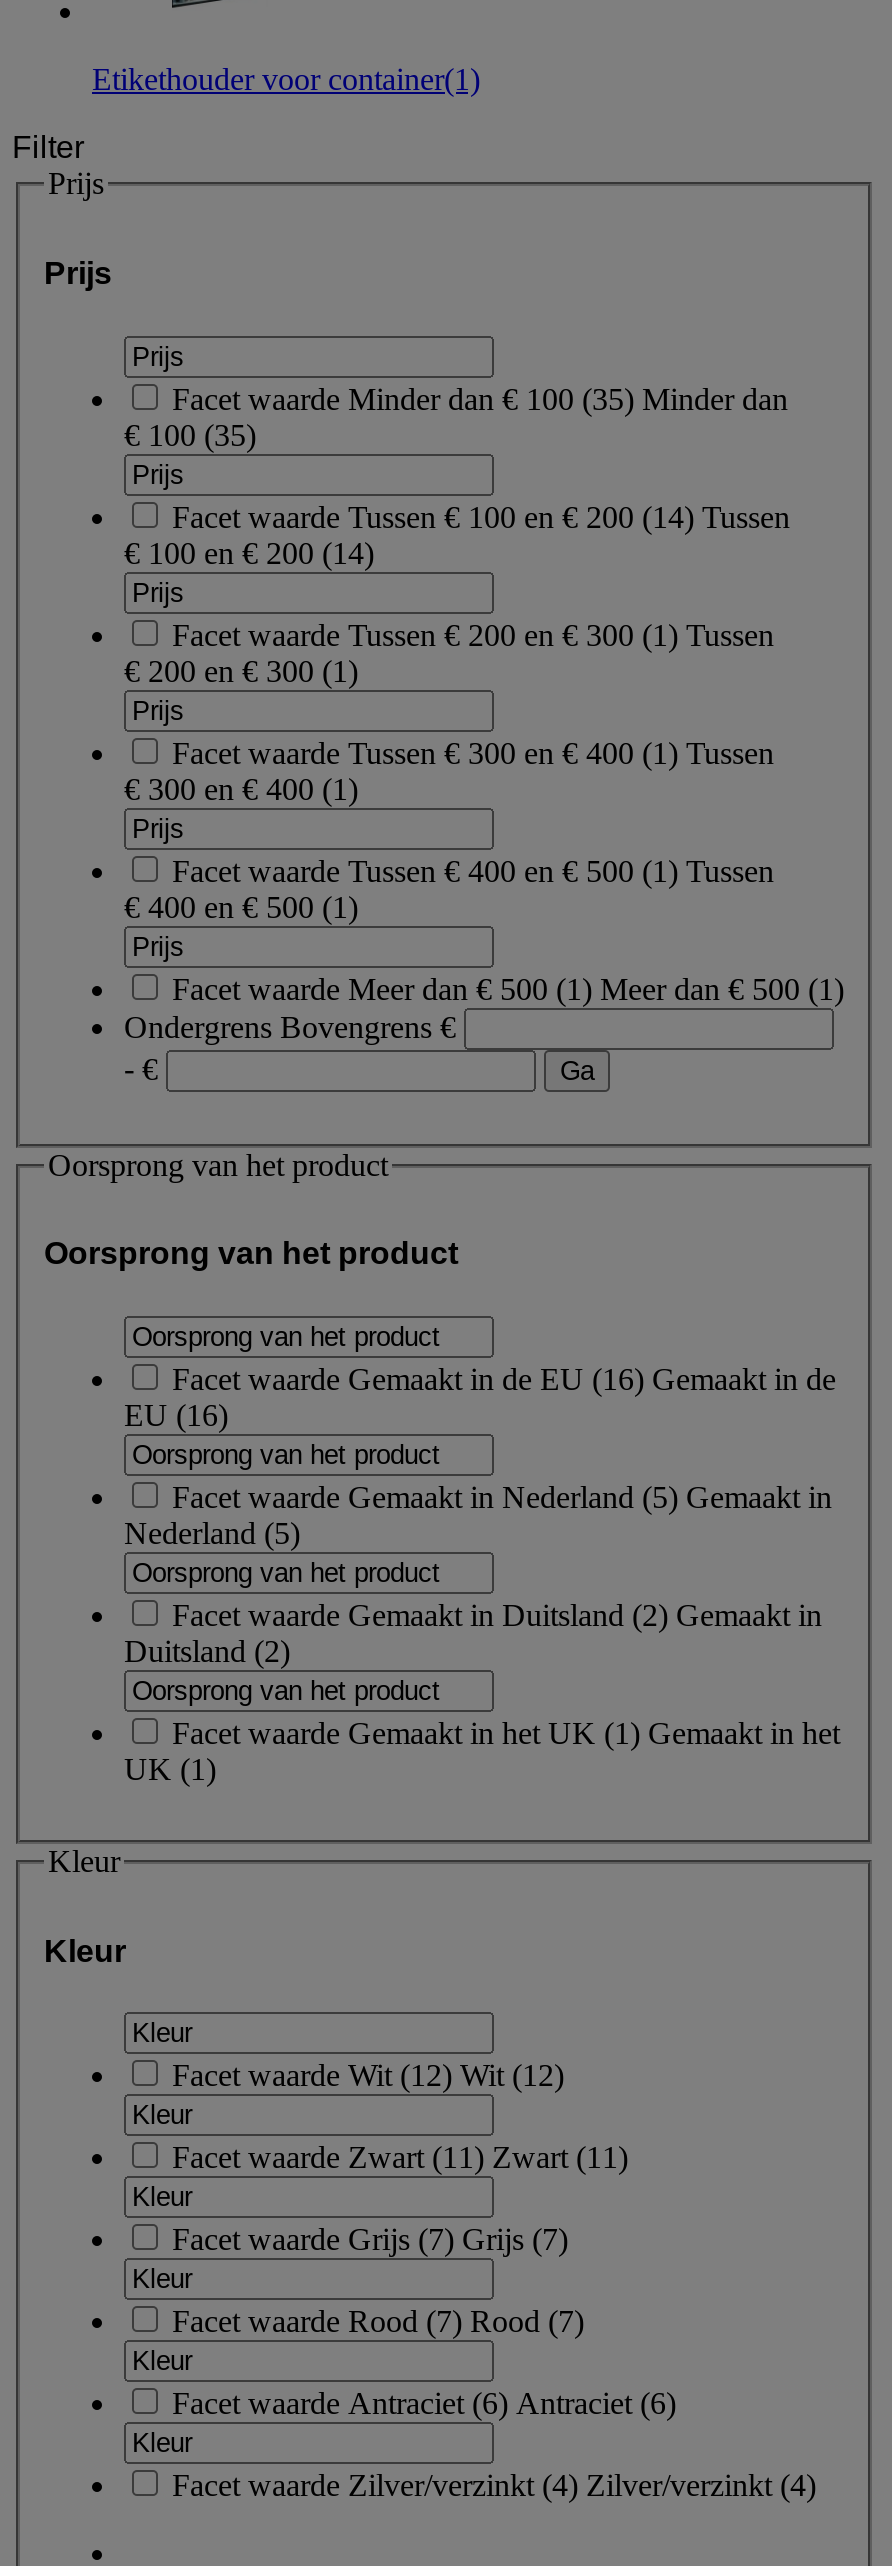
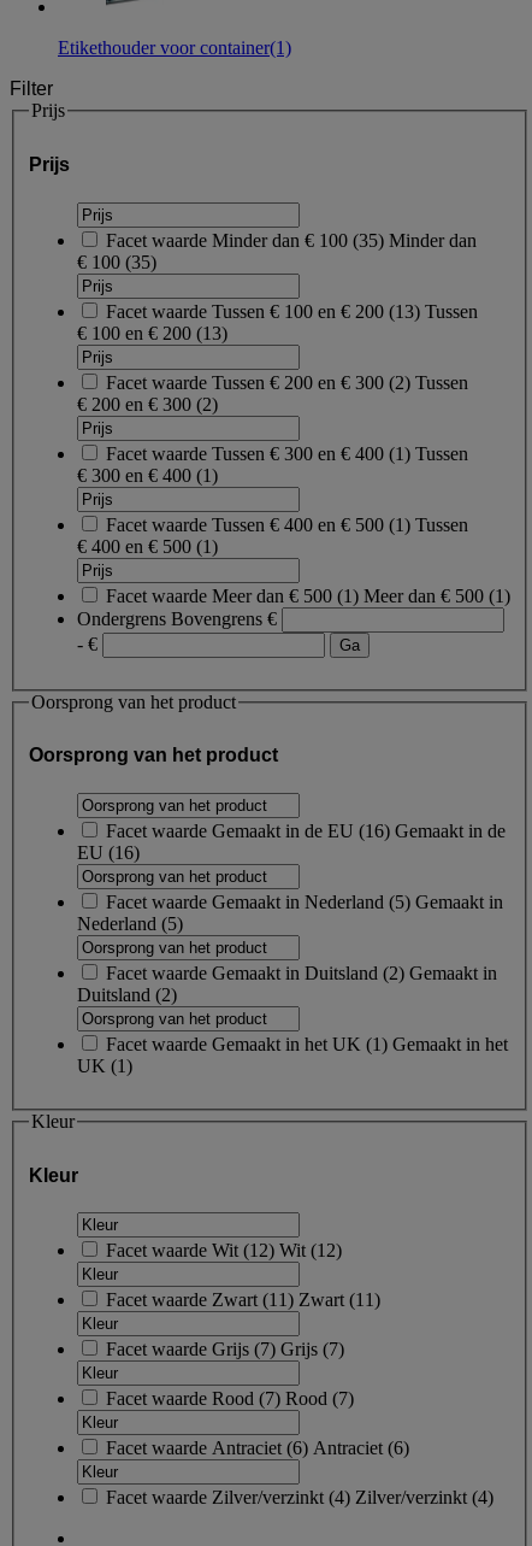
- Facet waarde Tussen € 100 en € 200 (14) Tussen
+ Facet waarde Tussen € 100 en € 200 (13) Tussen

- € 100 en € 200 (14)
+ € 100 en € 200 (13)

- Facet waarde Tussen € 200 en € 300 (1) Tussen
+ Facet waarde Tussen € 200 en € 300 (2) Tussen

- € 200 en € 300 (1)
+ € 200 en € 300 (2)
